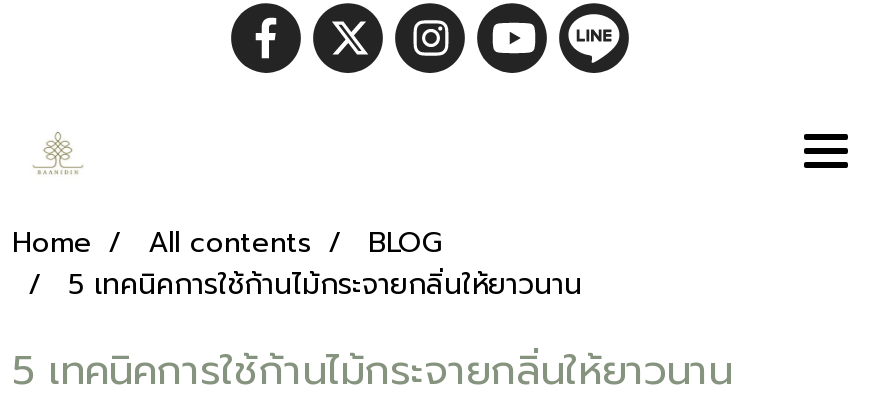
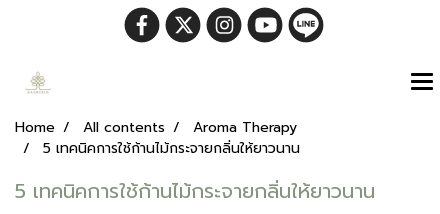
- BLOG
+ Aroma Therapy
